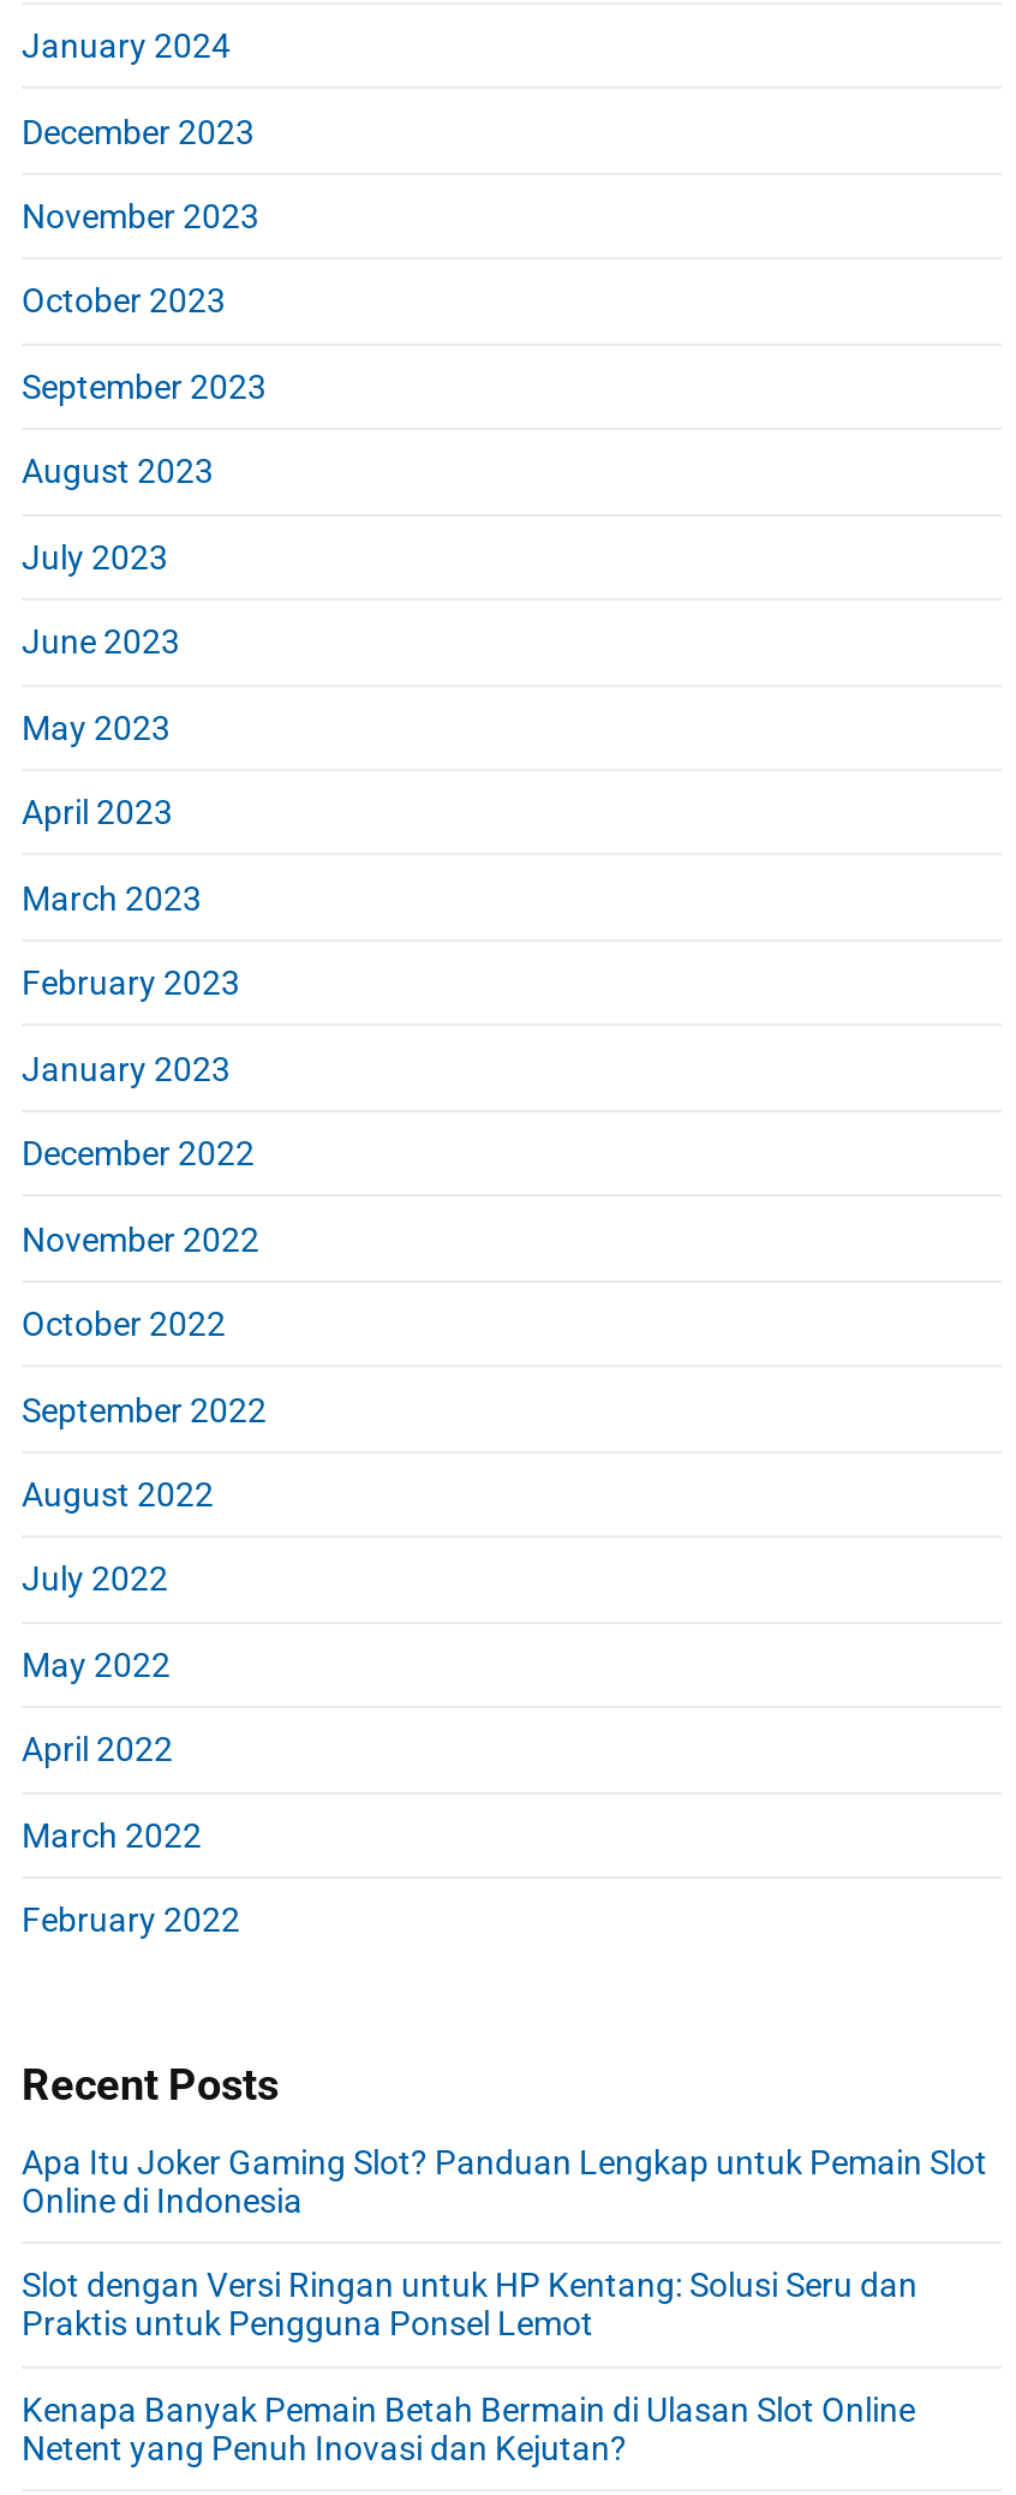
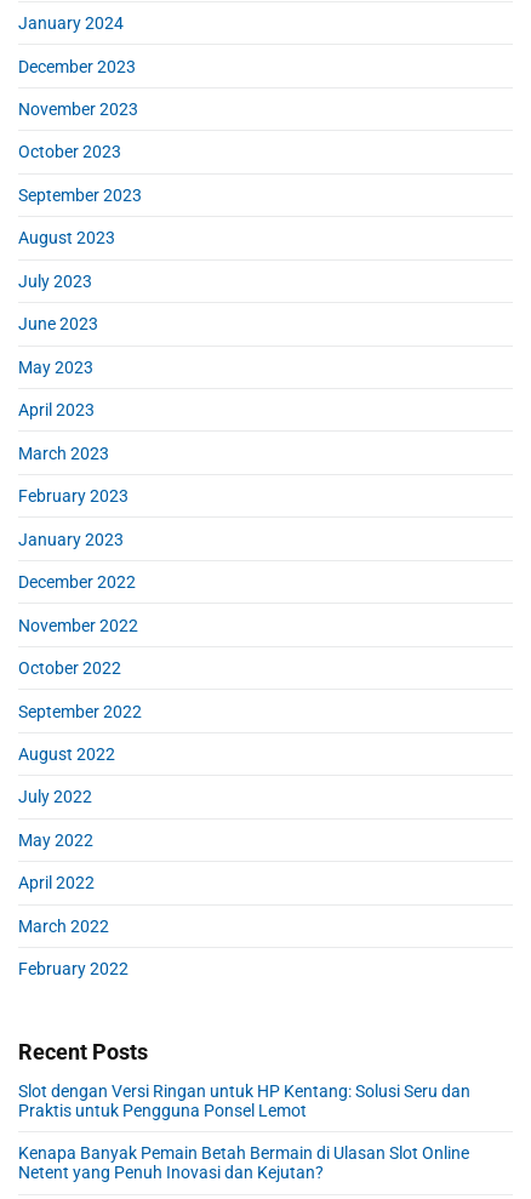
- Apa Itu Joker Gaming Slot? Panduan Lengkap untuk Pemain Slot
- Online di Indonesia
